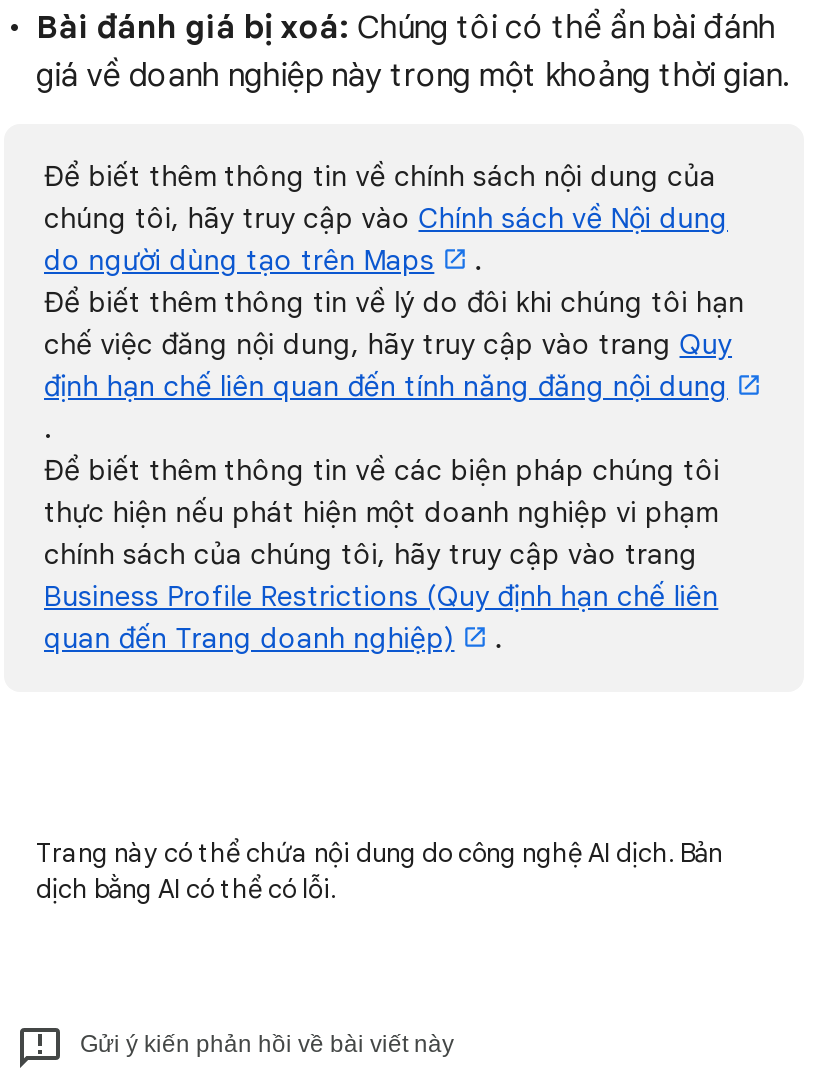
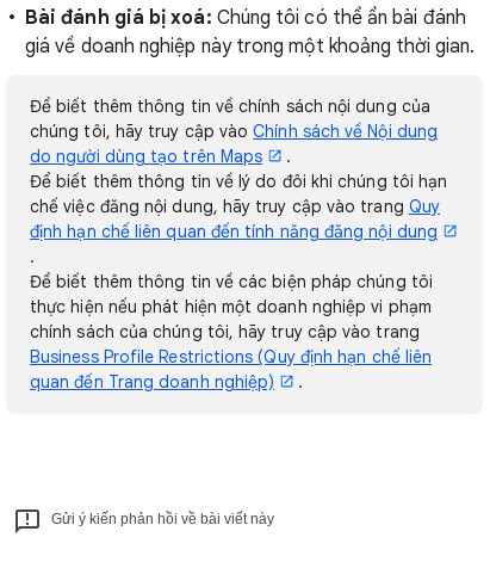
- Trang này có thể chứa nội dung do công nghệ AI dịch. Bản
- dịch bằng AI có thể có lỗi.
